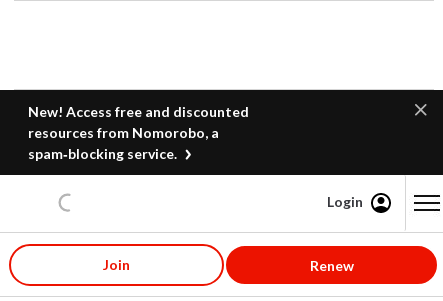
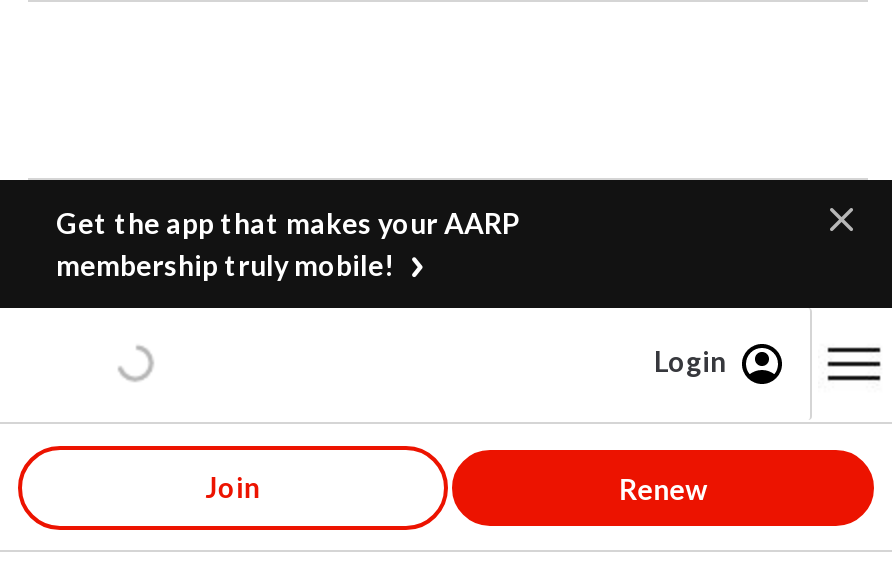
- New! Access free and discounted
- resources from Nomorobo, a
- spam‑blocking service.
+ Get the app that makes your AARP
+ membership truly mobile!
